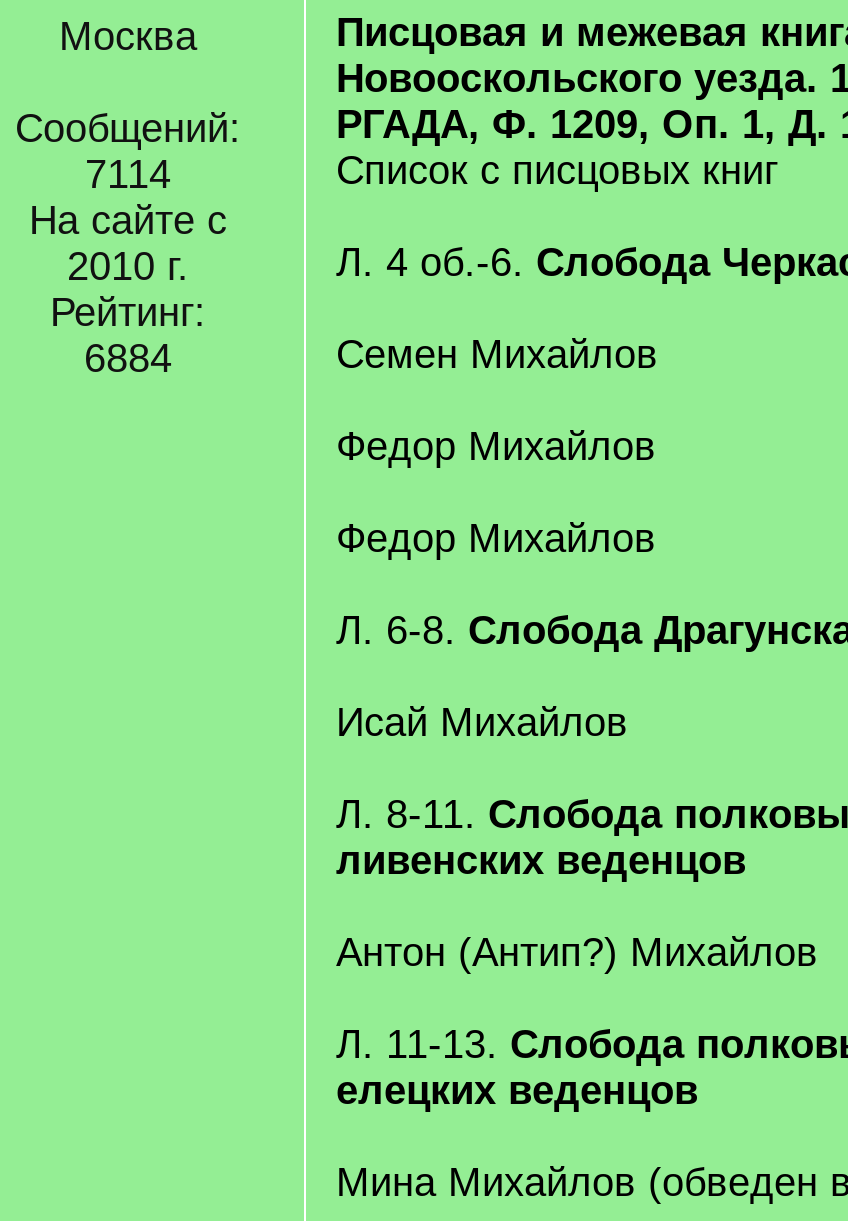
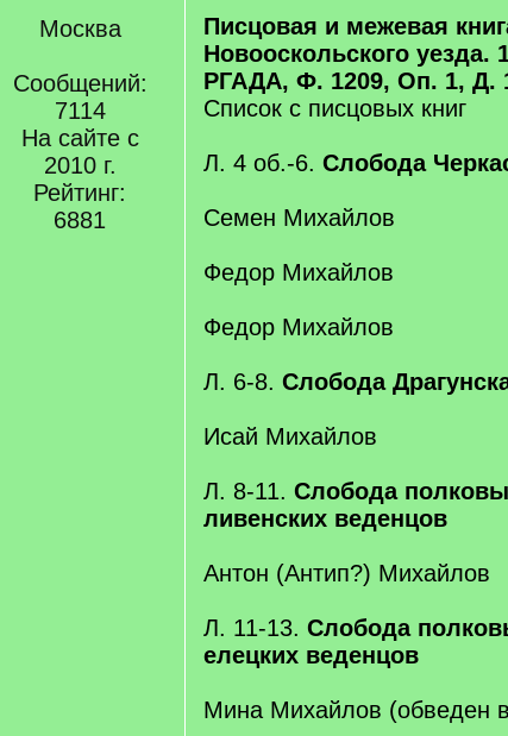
- 6884
+ 6881
